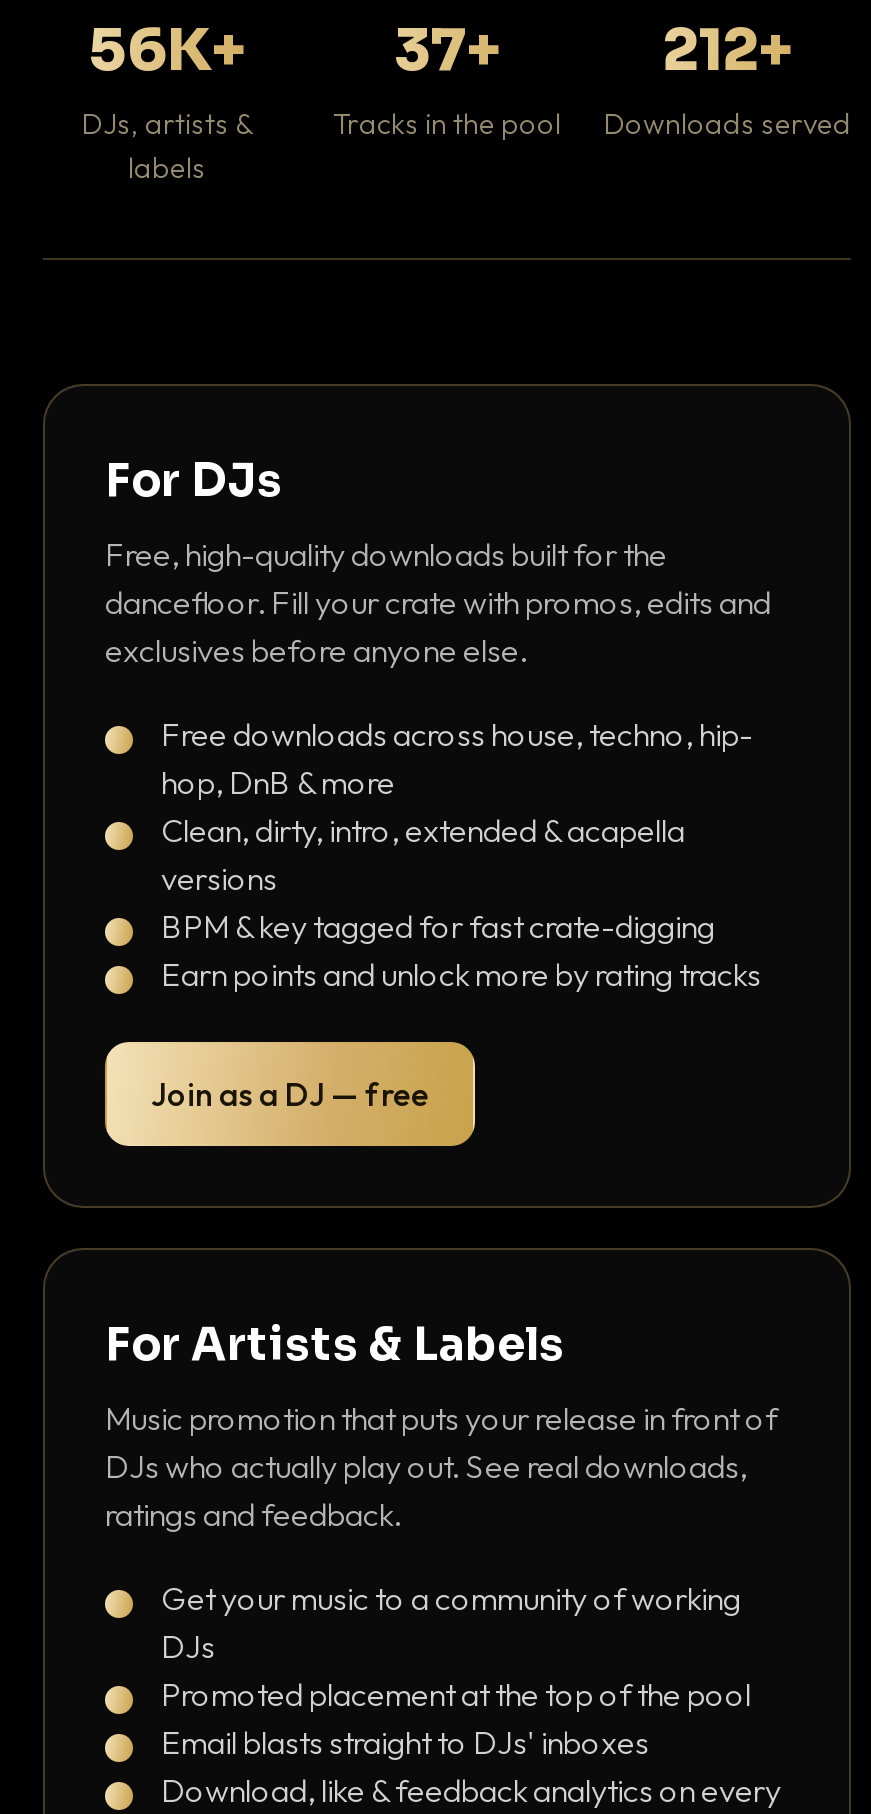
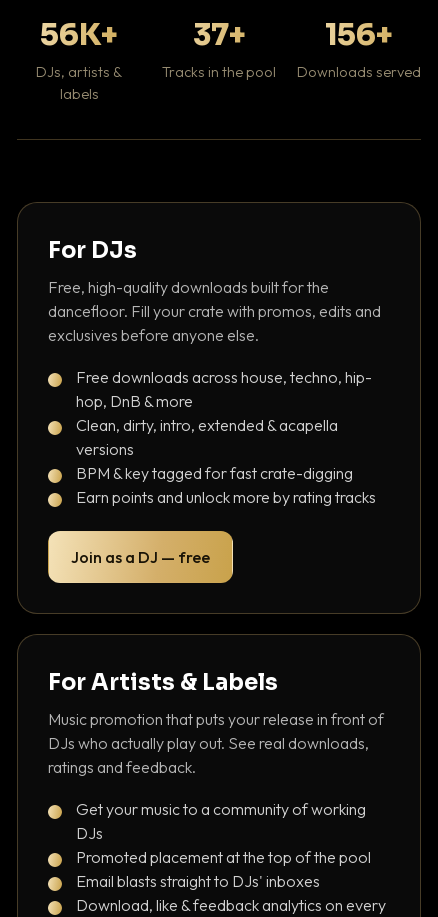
- 212+
+ 156+
